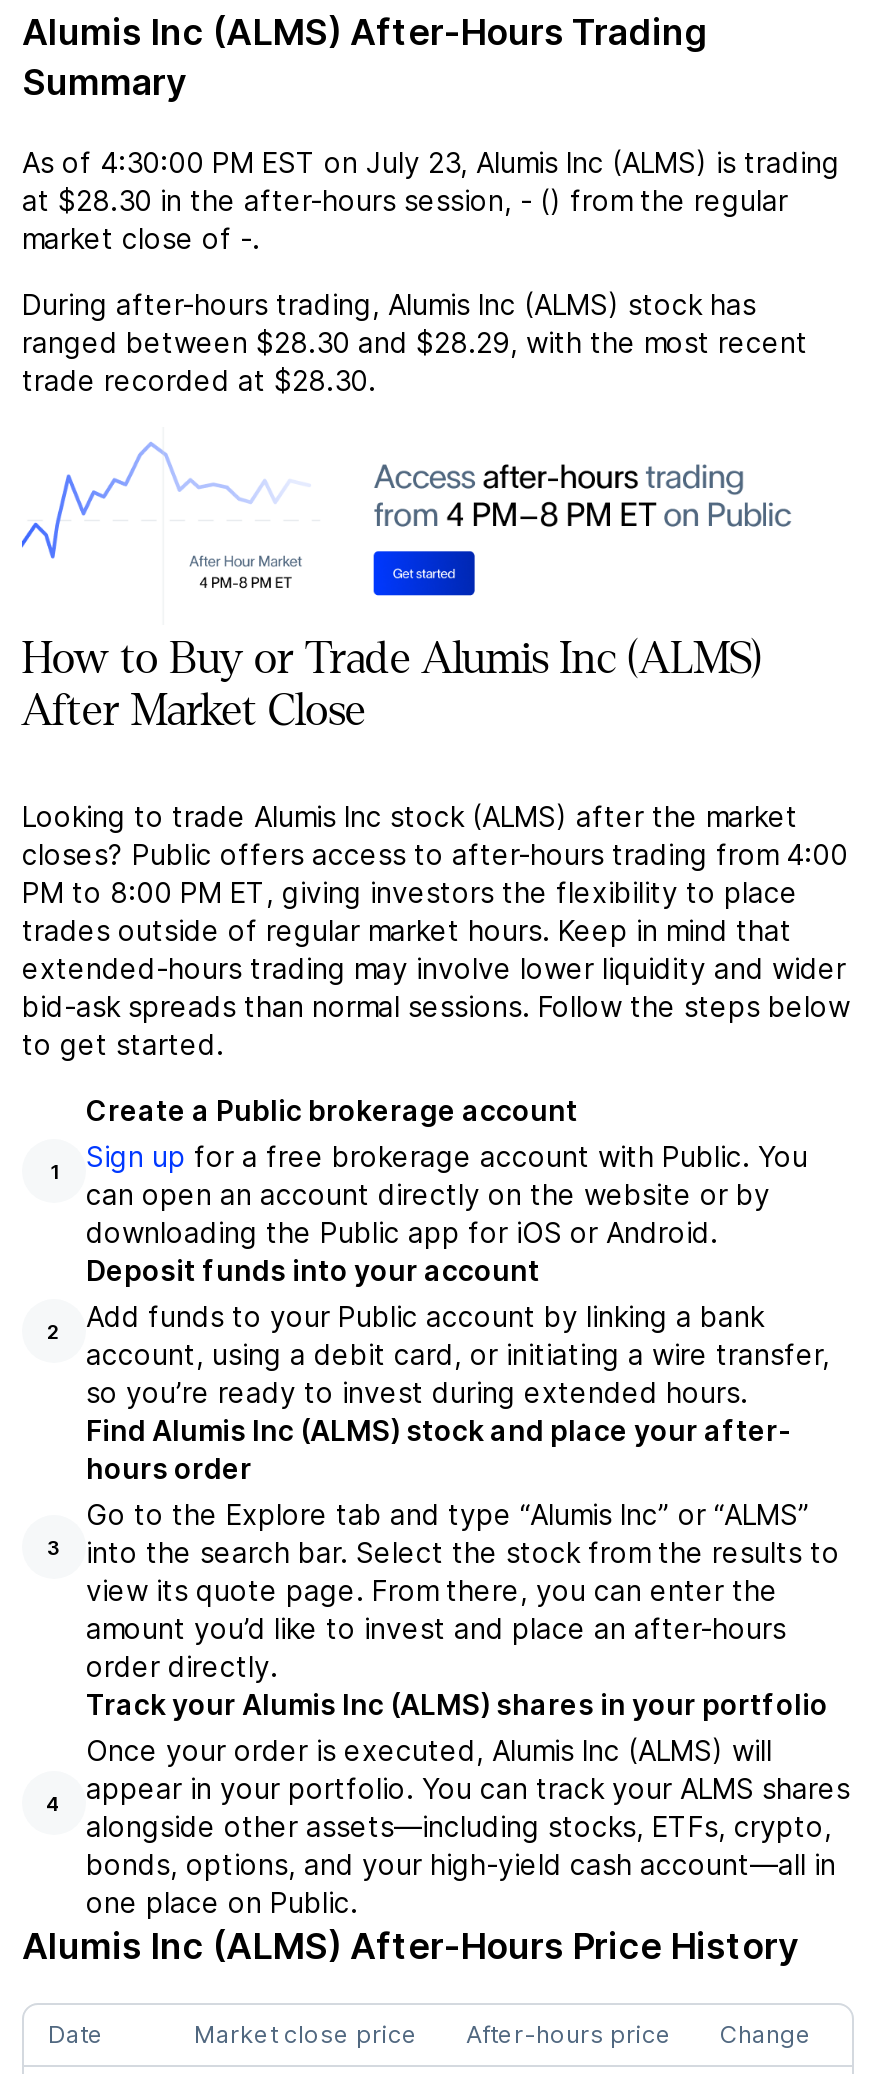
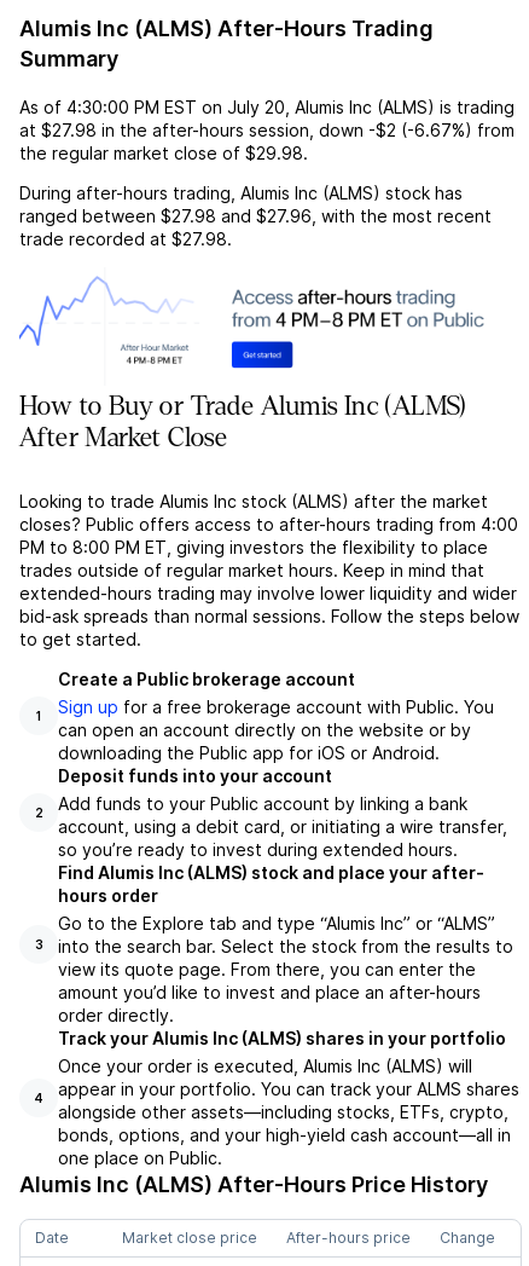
- As of 4:30:00 PM EST on July 23, Alumis Inc (ALMS) is trading
- at $28.30 in the after-hours session, - () from the regular
- market close of -.
+ As of 4:30:00 PM EST on July 20, Alumis Inc (ALMS) is trading
+ at $27.98 in the after-hours session, down -$2 (-6.67%) from
+ the regular market close of $29.98.

- ranged between $28.30 and $28.29, with the most recent
+ ranged between $27.98 and $27.96, with the most recent

- trade recorded at $28.30.
+ trade recorded at $27.98.
